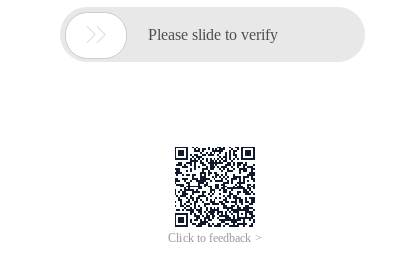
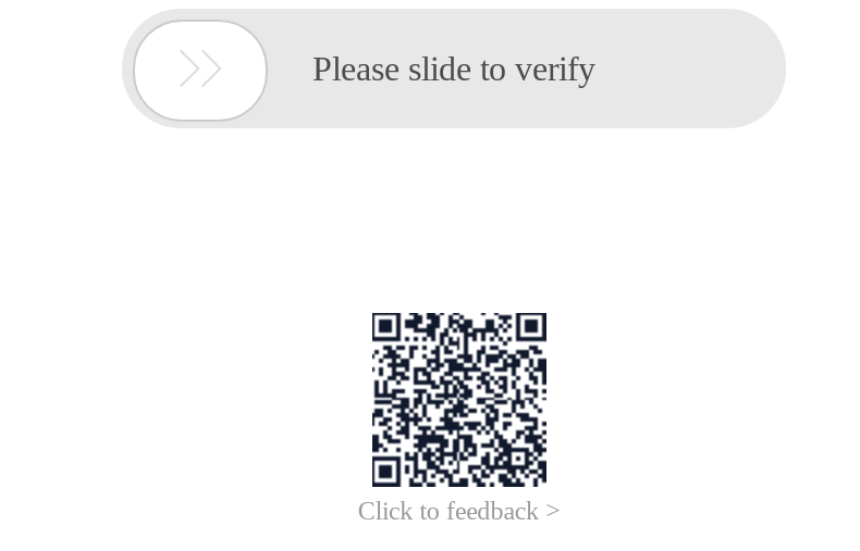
- [image]
+ [image]
